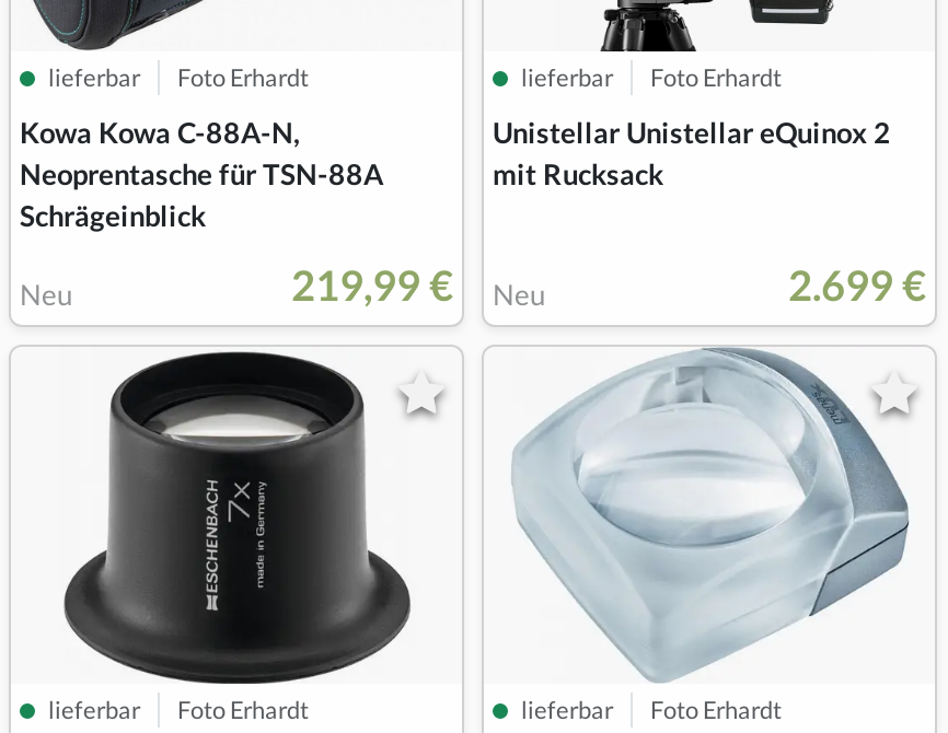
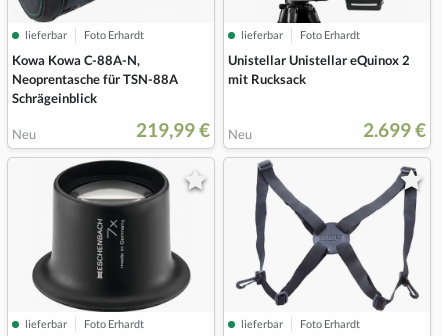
- [image]
+ [image]
